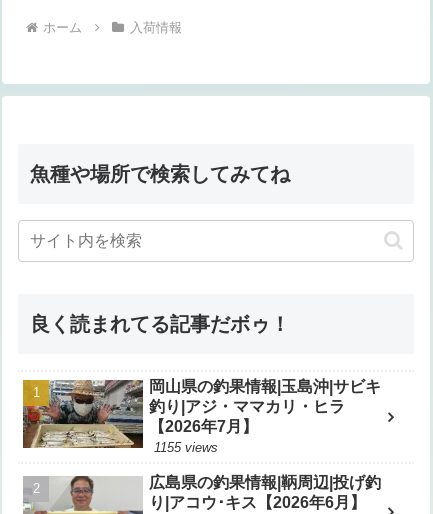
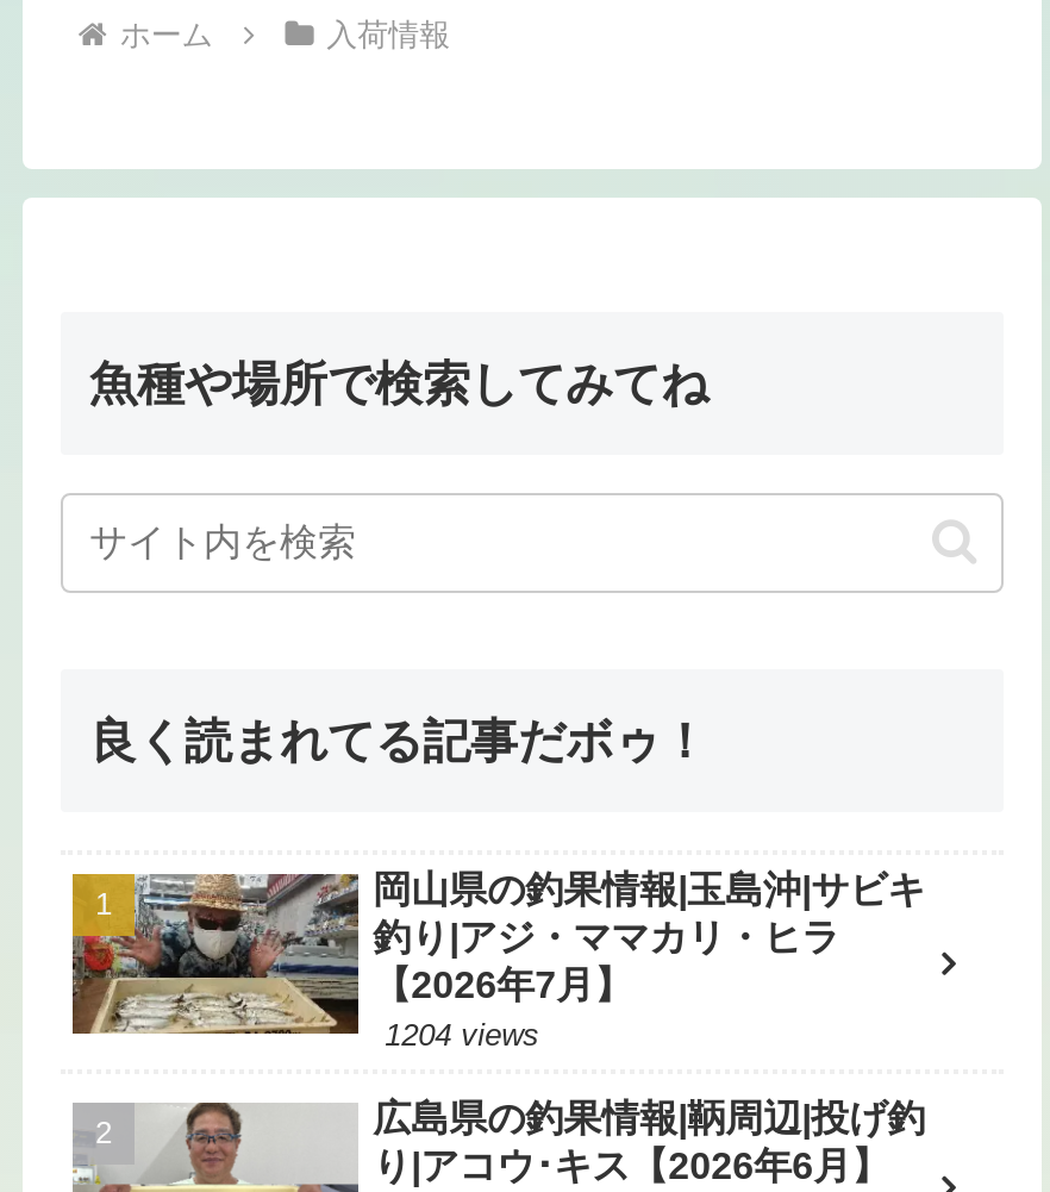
- 1155 views
+ 1204 views
